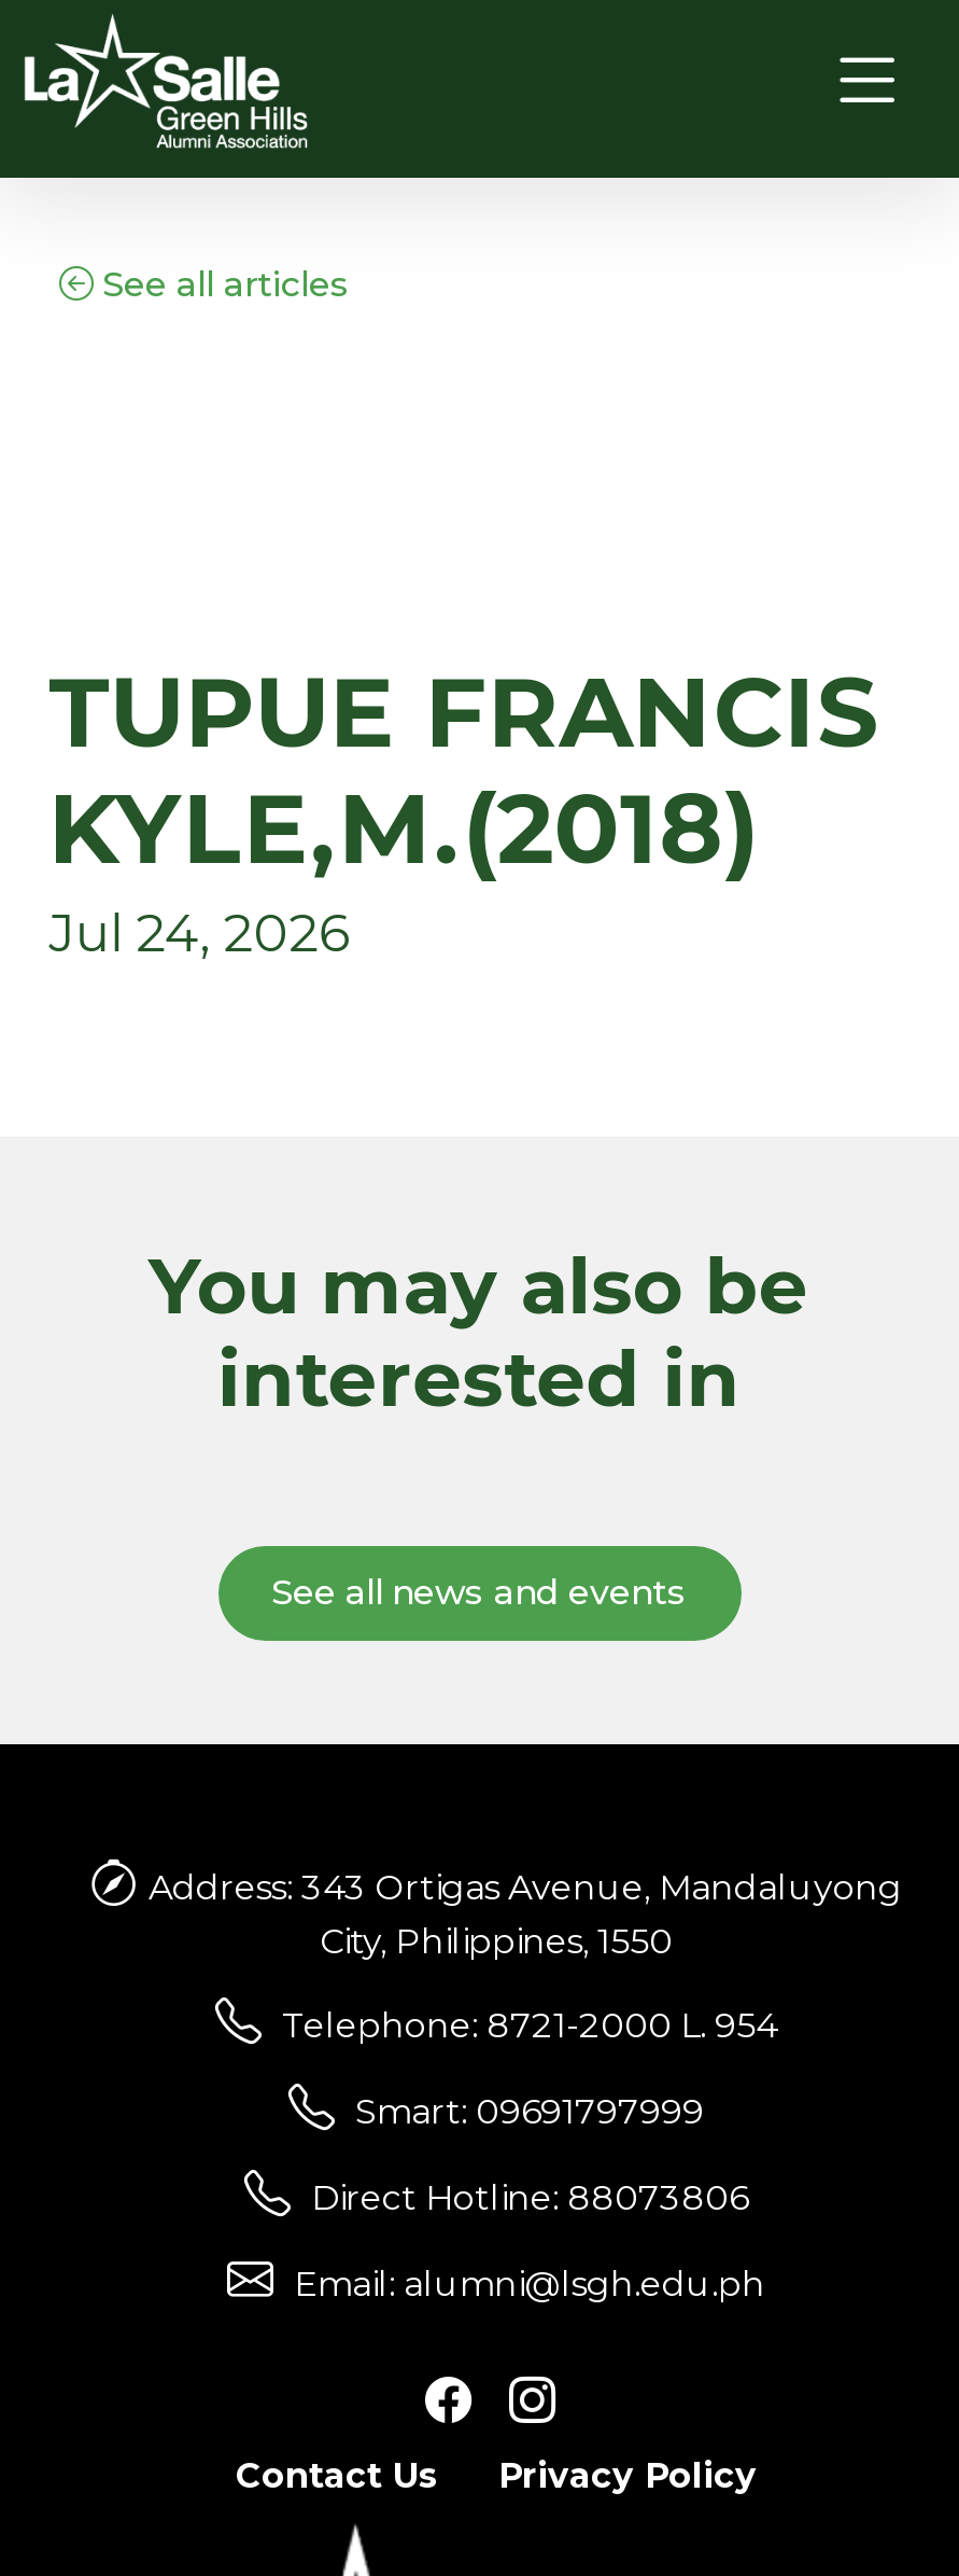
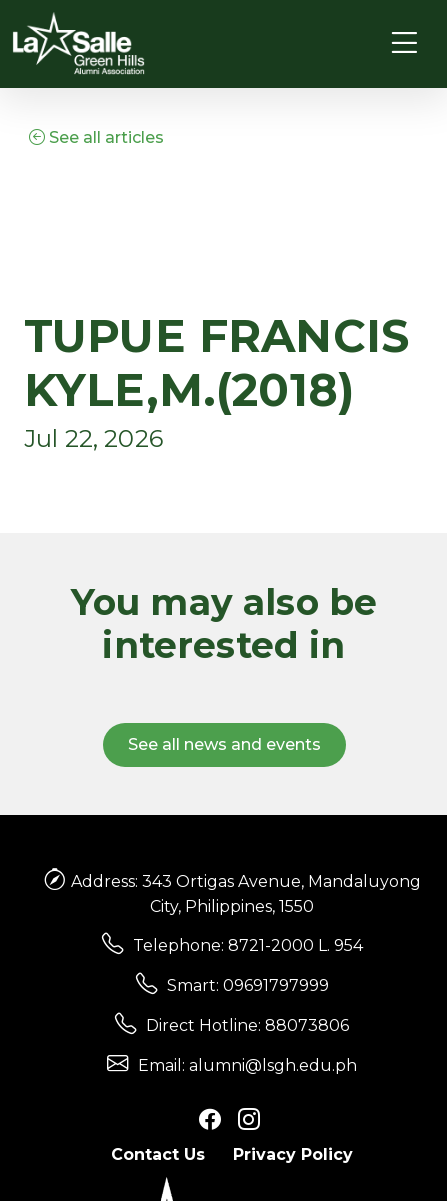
- Jul 24, 2026
+ Jul 22, 2026
